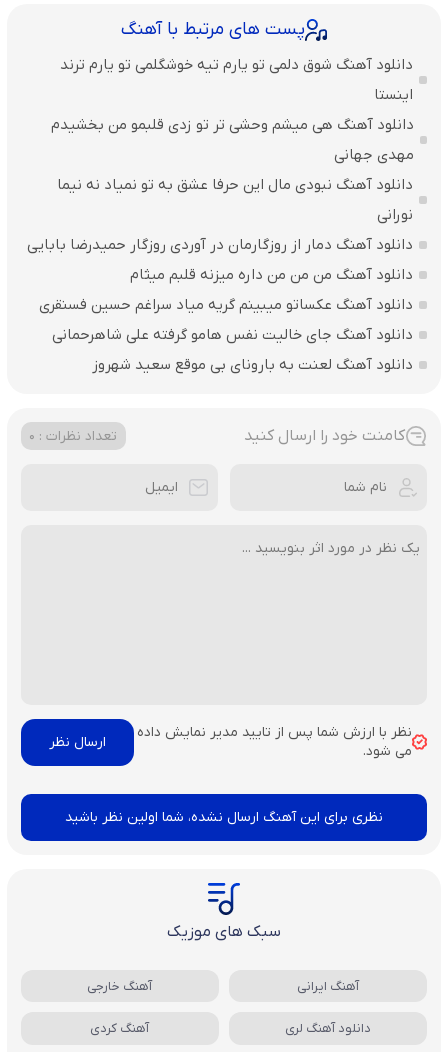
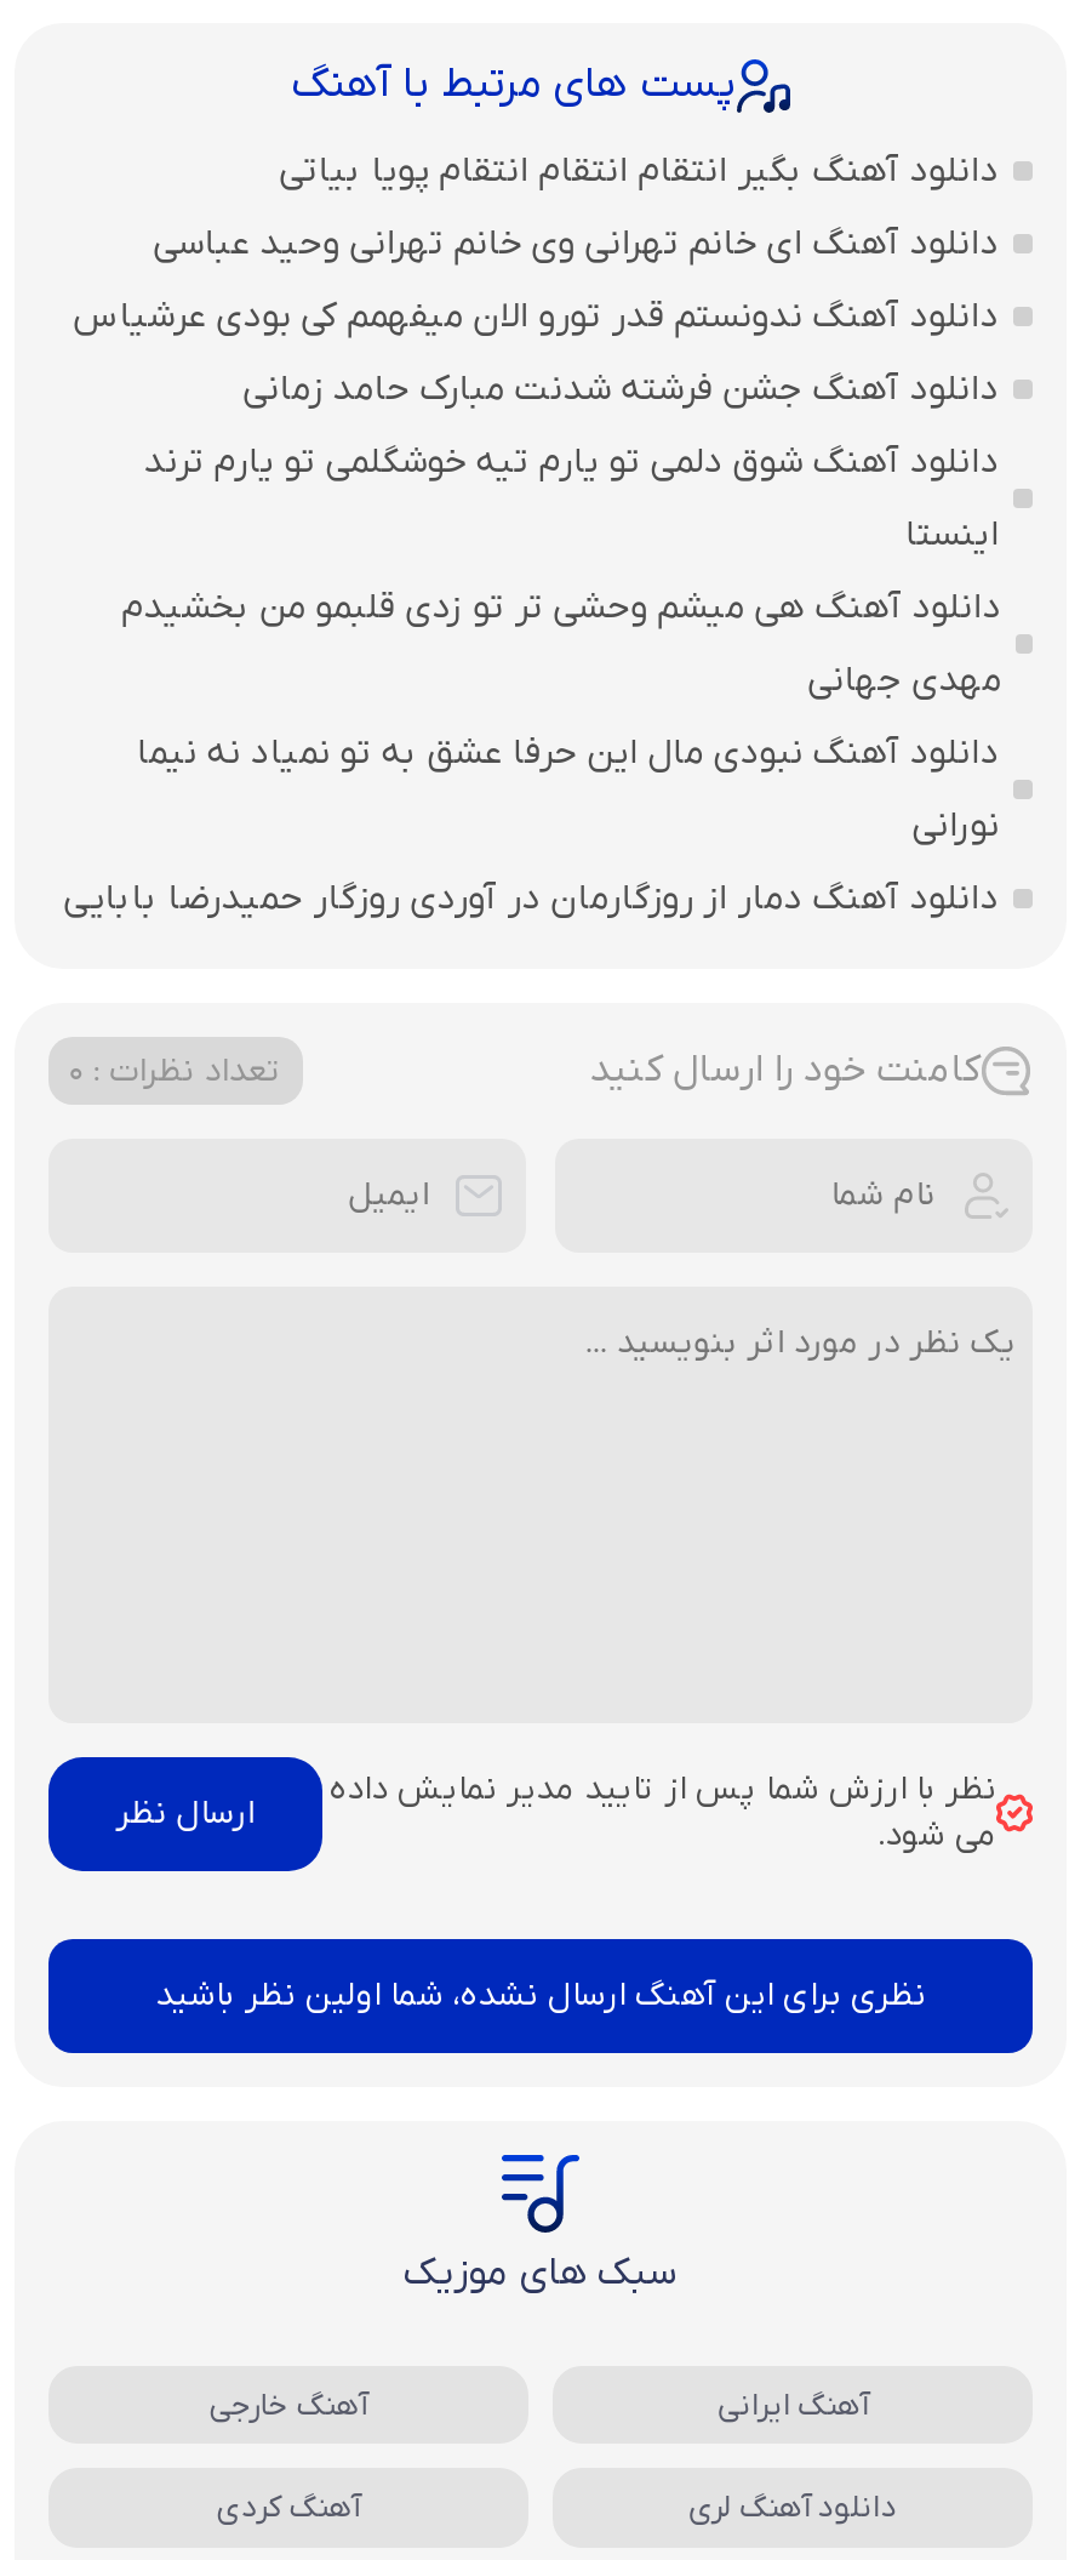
+ دانلود آهنگ بگیر انتقام انتقام انتقام پویا بیاتی
+ دانلود آهنگ ای خانم تهرانی وی خانم تهرانی وحید عباسی
+ دانلود آهنگ ندونستم قدر تورو الان میفهمم کی بودی عرشیاس
+ دانلود آهنگ جشن فرشته شدنت مبارک حامد زمانی

moved down: دانلود آهنگ شوق دلمی تو یارم تیه خوشگلمی تو یارم ترند | اینستا | دانلود آهنگ هی میشم وحشی تر تو زدی قلبمو من بخشیدم | مهدی جهانی | دانلود آهنگ نبودی مال این حرفا عشق به تو نمیاد نه نیما | نورانی | دانلود آهنگ دمار از روزگارمان در آوردی روزگار حمیدرضا بابایی

- دانلود آهنگ من من من داره میزنه قلبم میثام
- دانلود آهنگ عکساتو میبینم گریه میاد سراغم حسین فسنقری
- دانلود آهنگ جای خالیت نفس هامو گرفته علی شاهرحمانی
- دانلود آهنگ لعنت به بارونای بی‌ موقع سعید شهروز
